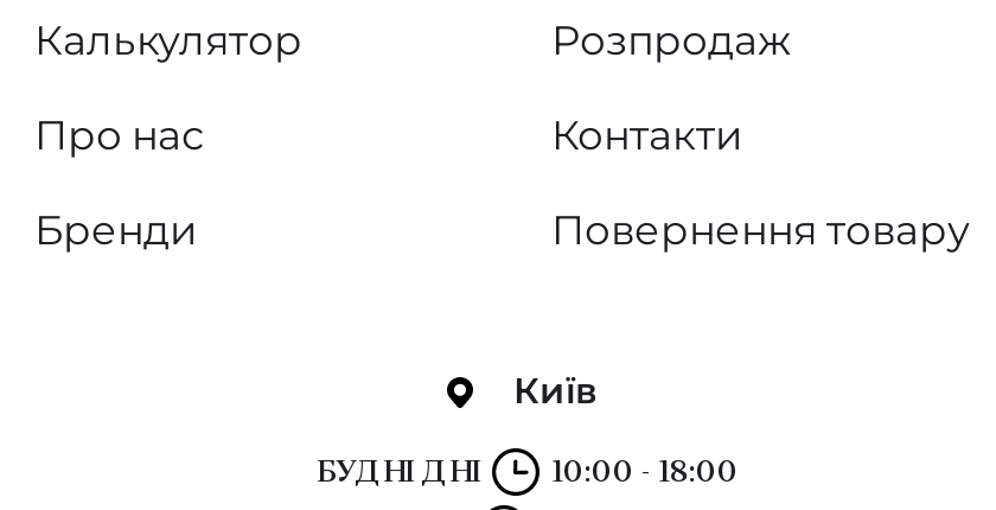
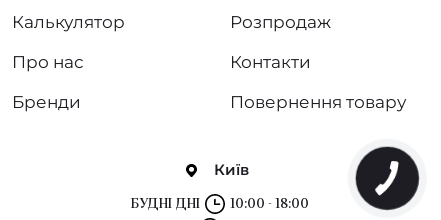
+ [image]
